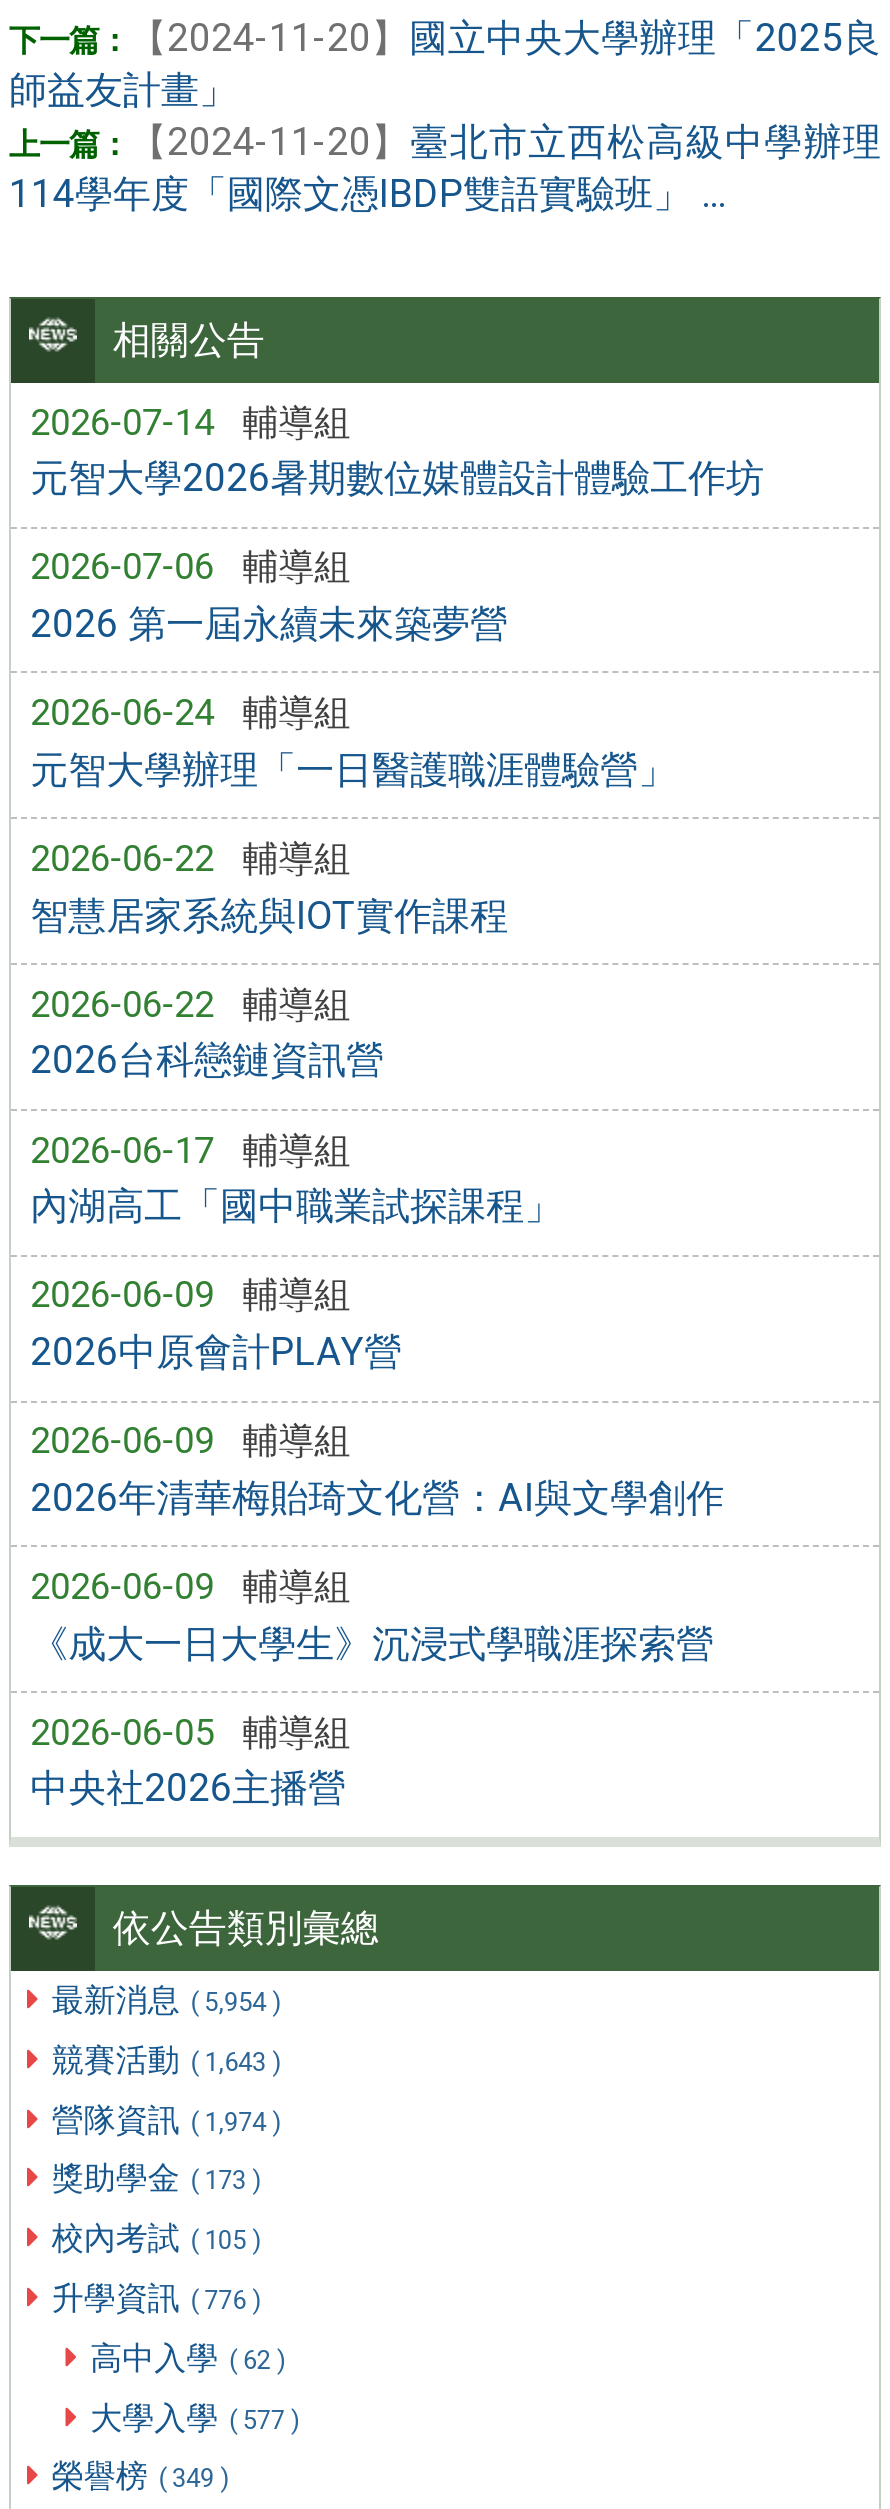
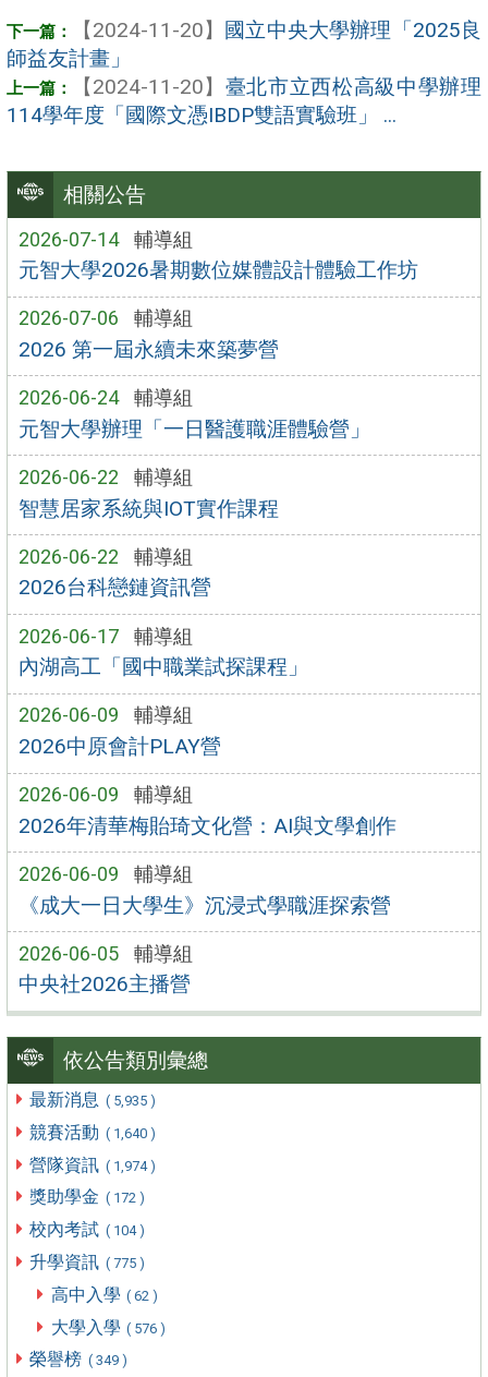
- 最新消息 ( 5,954 )
+ 最新消息 ( 5,935 )

- 競賽活動 ( 1,643 )
+ 競賽活動 ( 1,640 )

- 獎助學金 ( 173 )
+ 獎助學金 ( 172 )

- 校內考試 ( 105 )
+ 校內考試 ( 104 )

- 升學資訊 ( 776 )
+ 升學資訊 ( 775 )

- 大學入學 ( 577 )
+ 大學入學 ( 576 )
